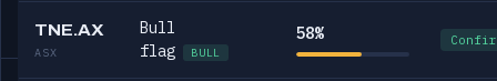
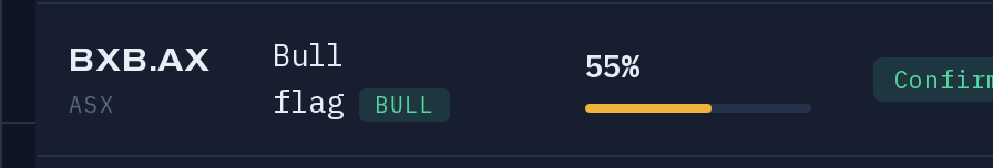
- TNE.AX
+ BXB.AX

- 58%
+ 55%
